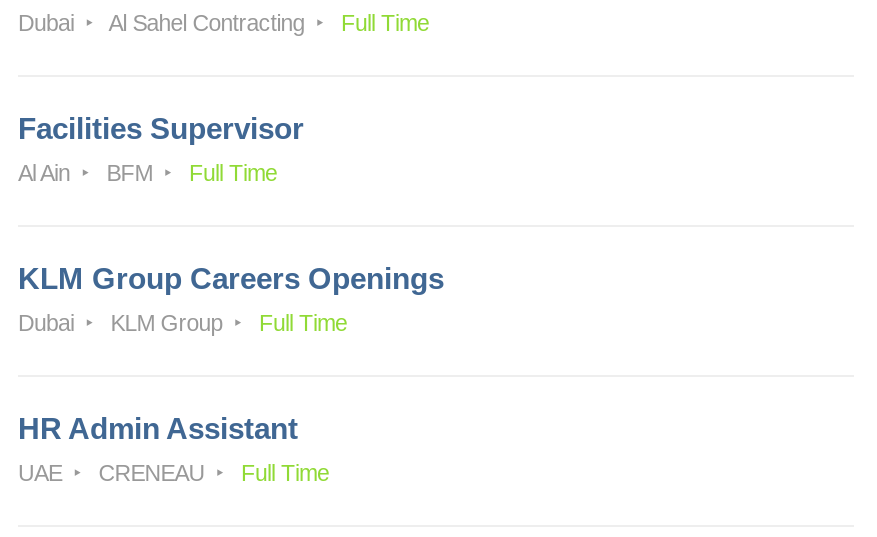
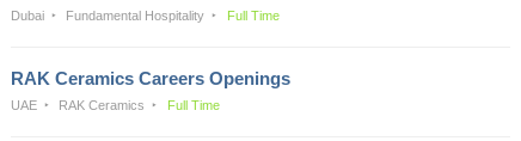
- Al Sahel Contracting
+ Fundamental Hospitality

- Facilities Supervisor
- Al Ain
- BFM
- Full Time
- KLM Group Careers Openings
- Dubai
- KLM Group
- Full Time
- HR Admin Assistant
+ RAK Ceramics Careers Openings

- CRENEAU
+ RAK Ceramics
